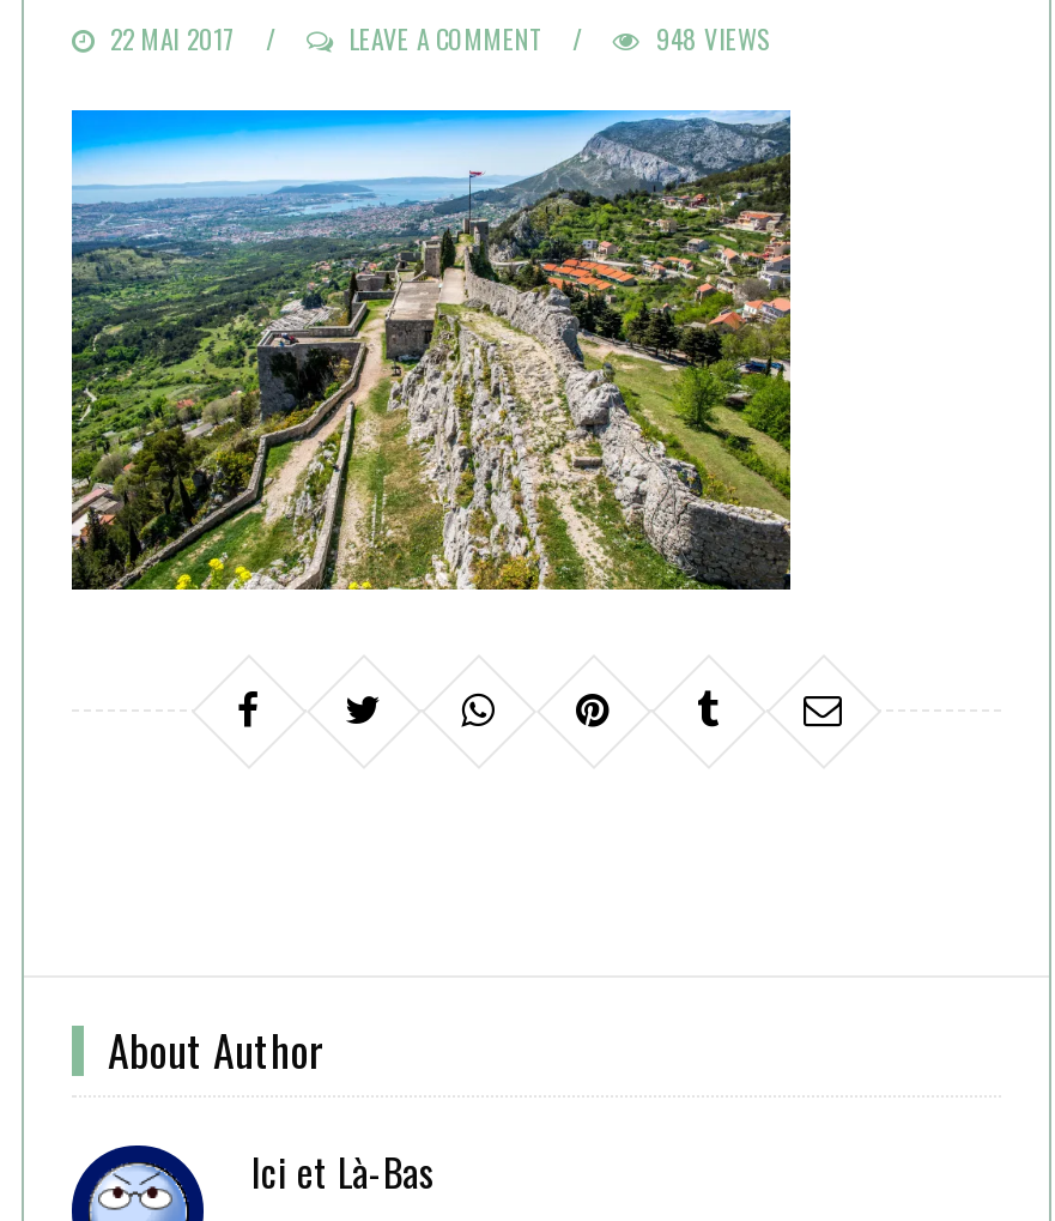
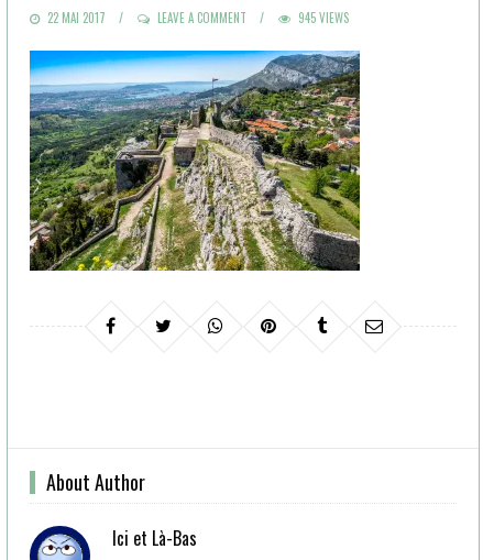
- 948 VIEWS
+ 945 VIEWS
